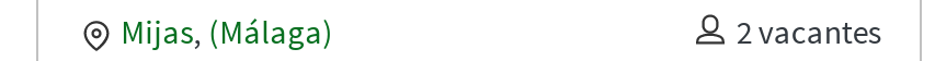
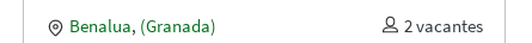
- Mijas, (Málaga)
+ Benalua, (Granada)
